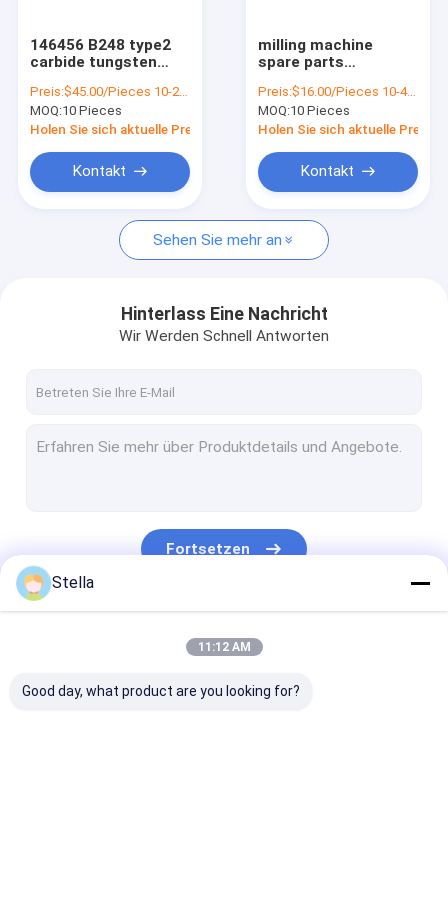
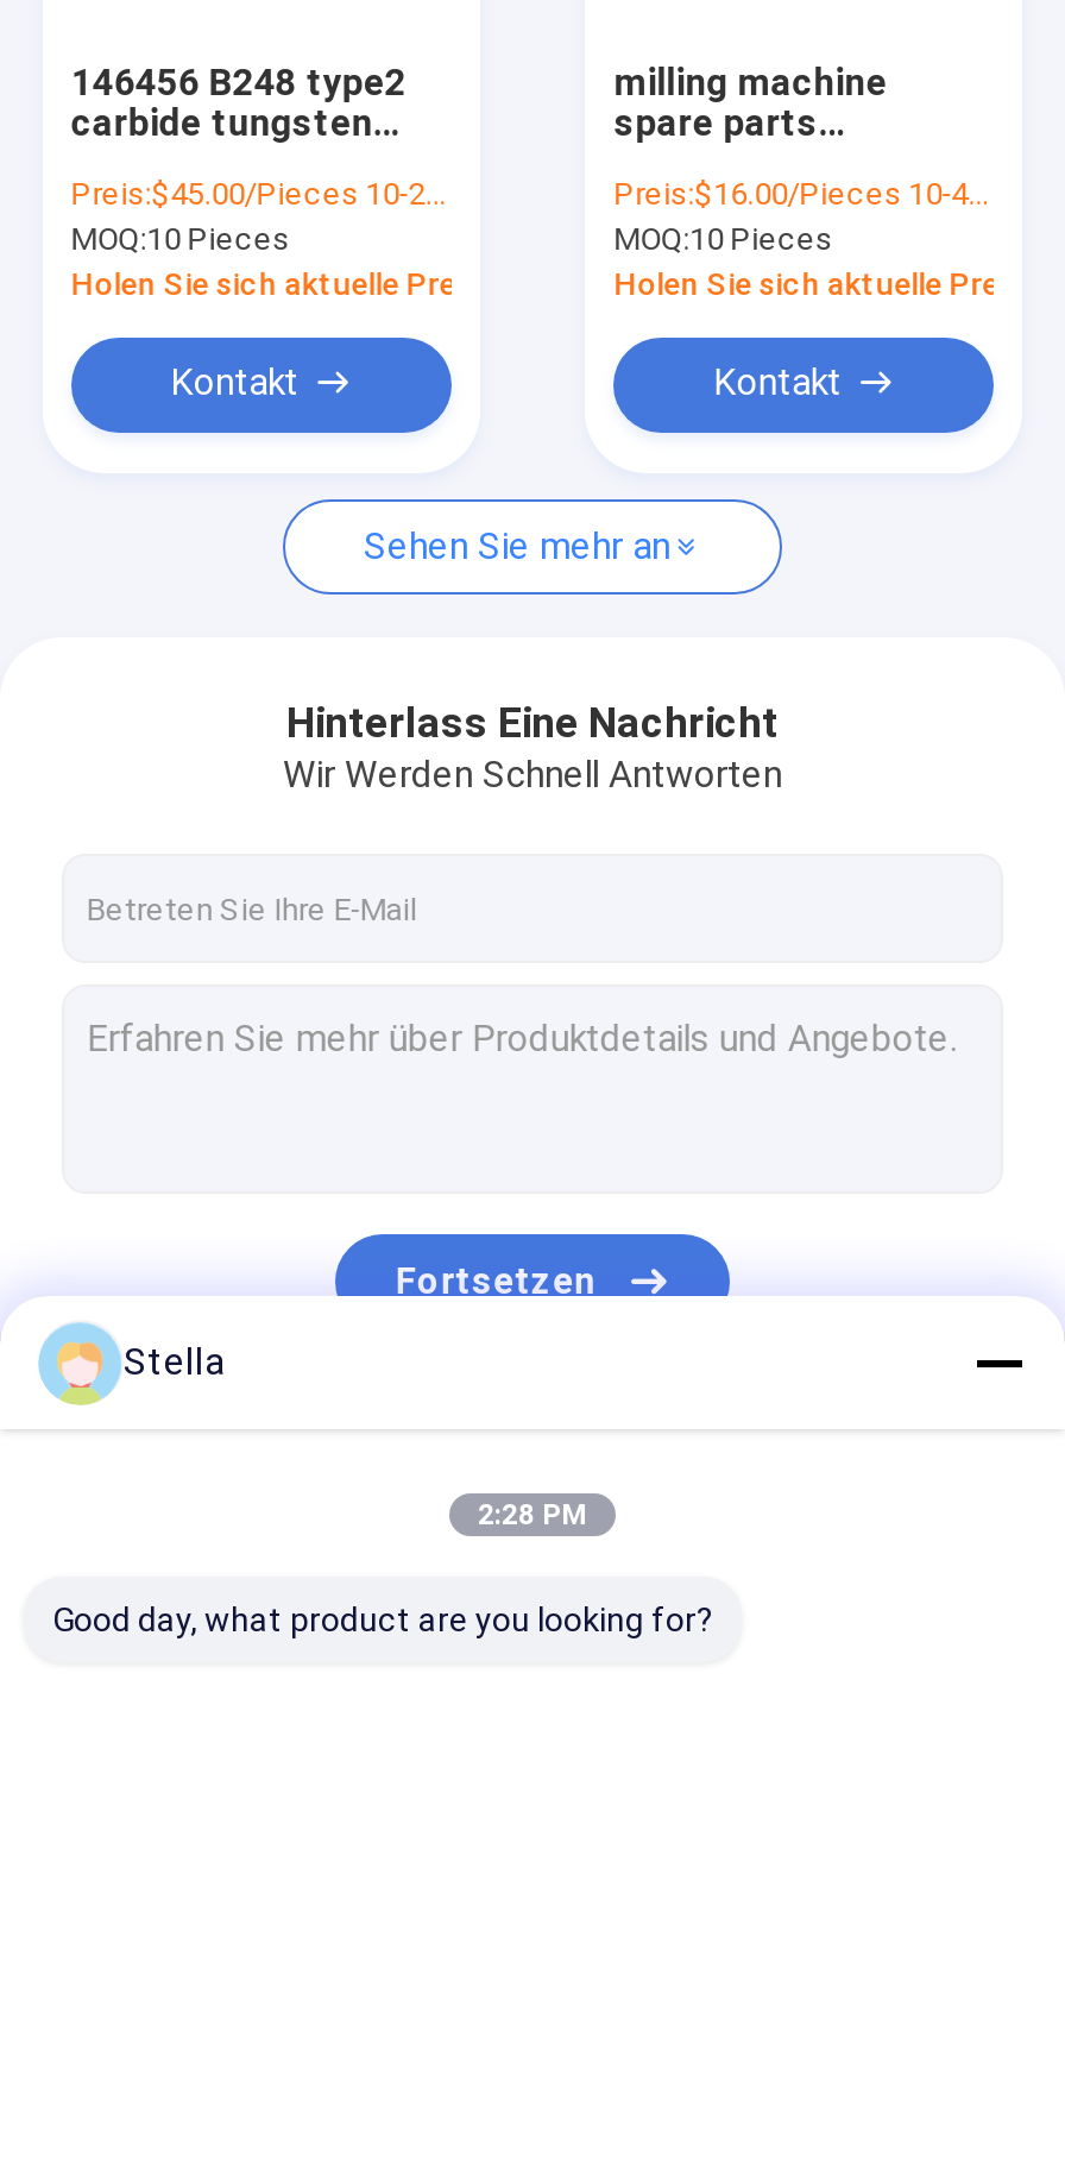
- 11:12 AM
+ 2:28 PM
